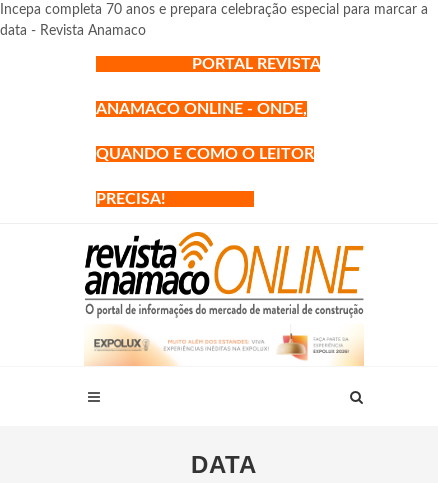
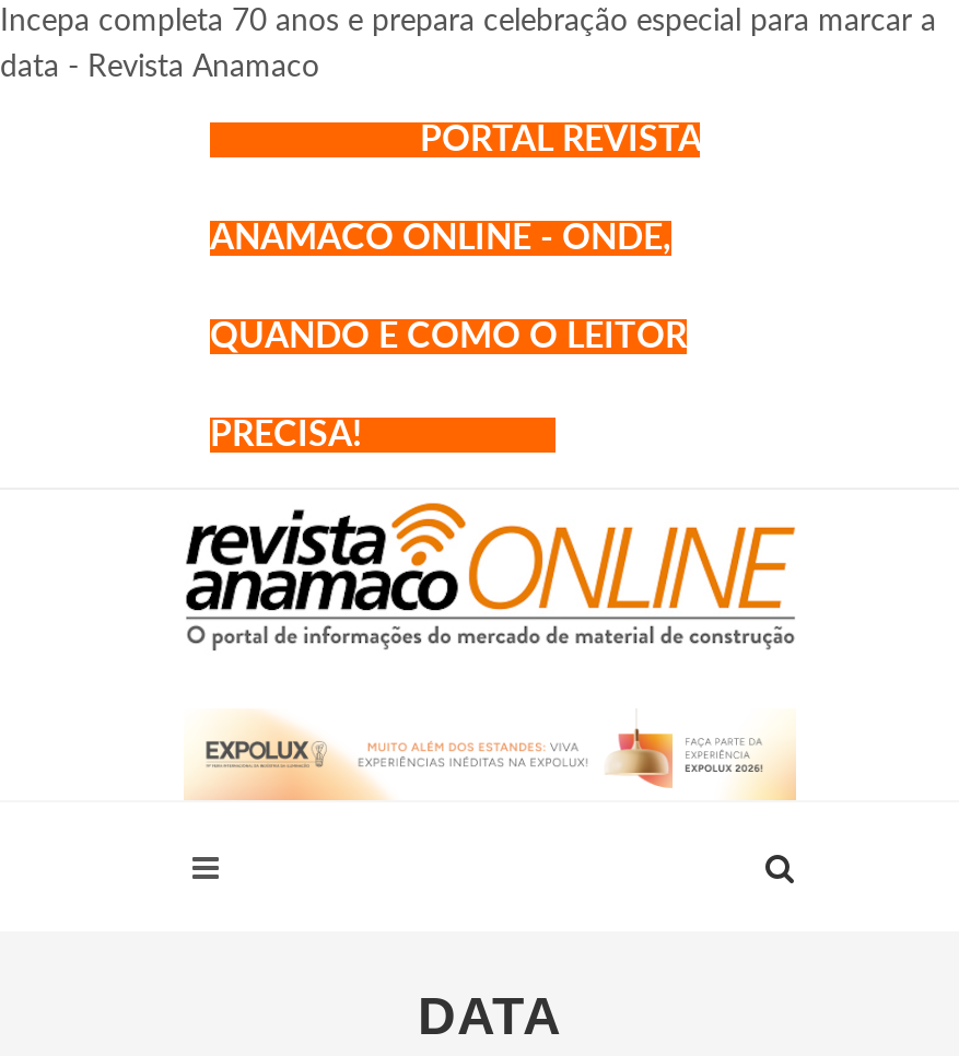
- [image]
+ [image]
